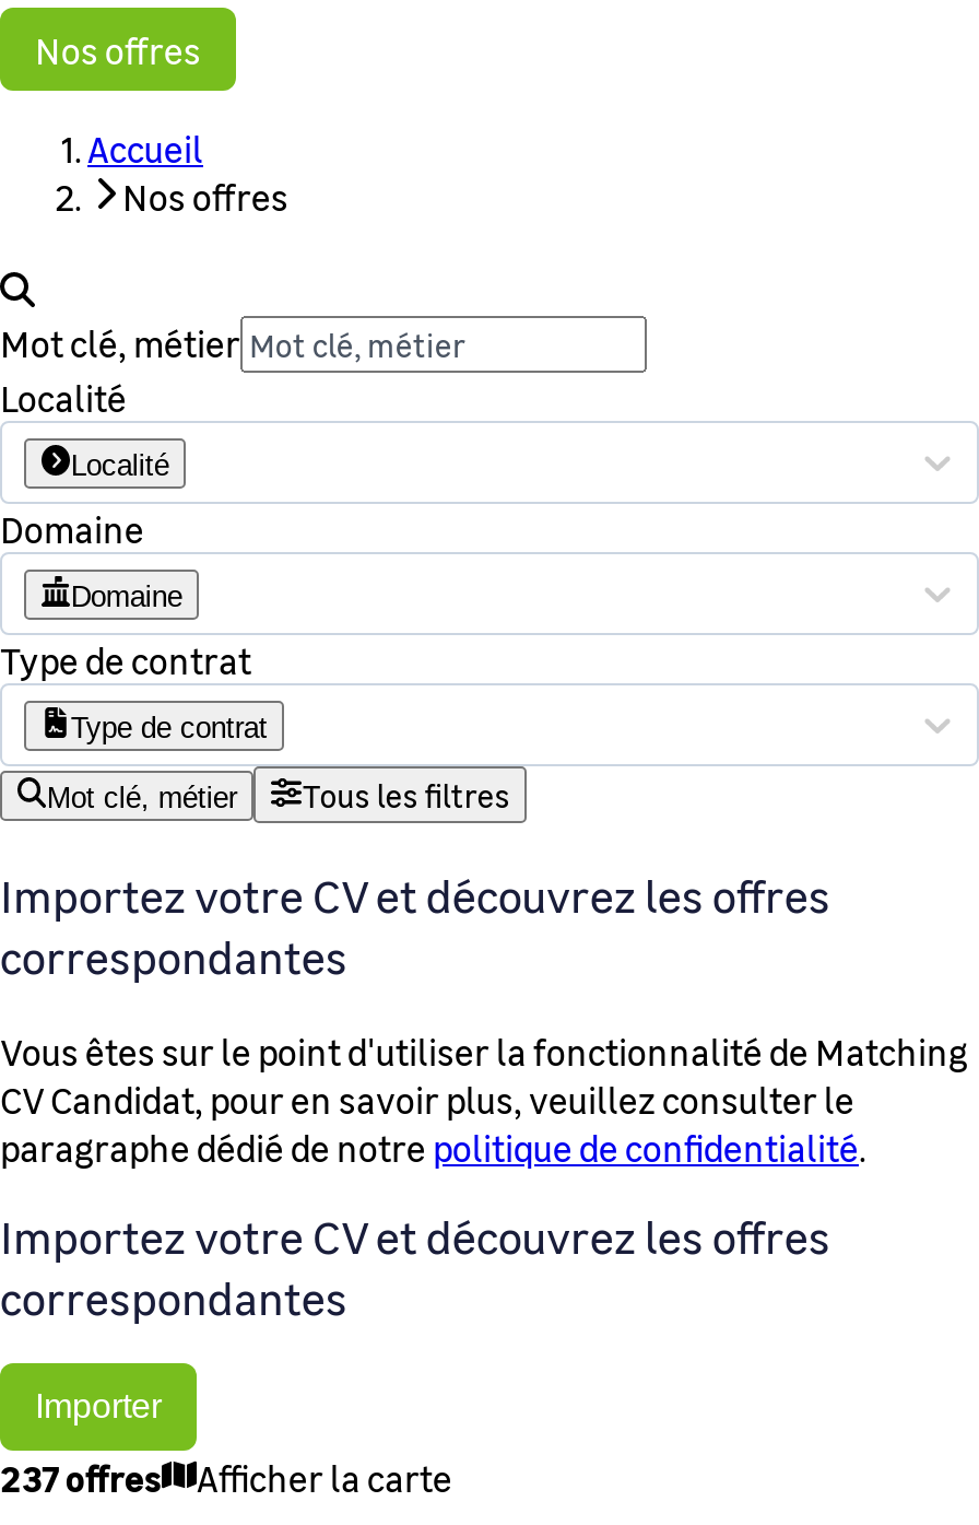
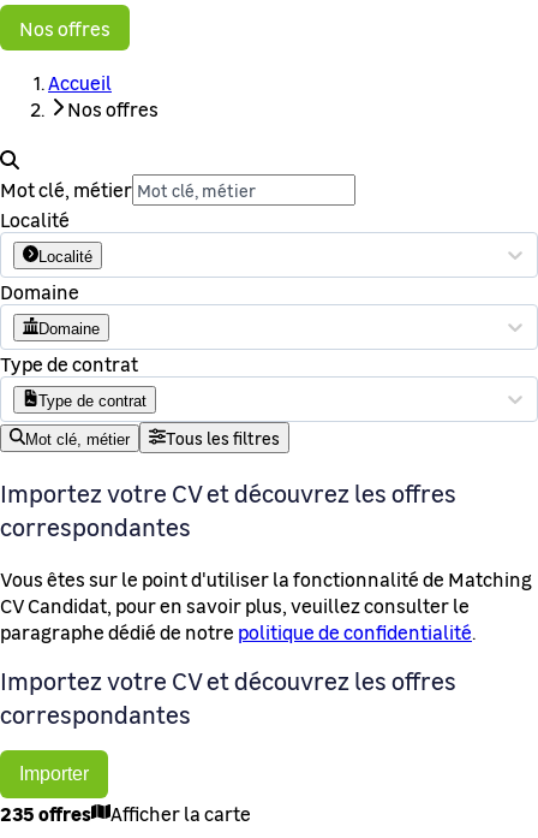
- 237 offres Afficher la carte
+ 235 offres Afficher la carte
